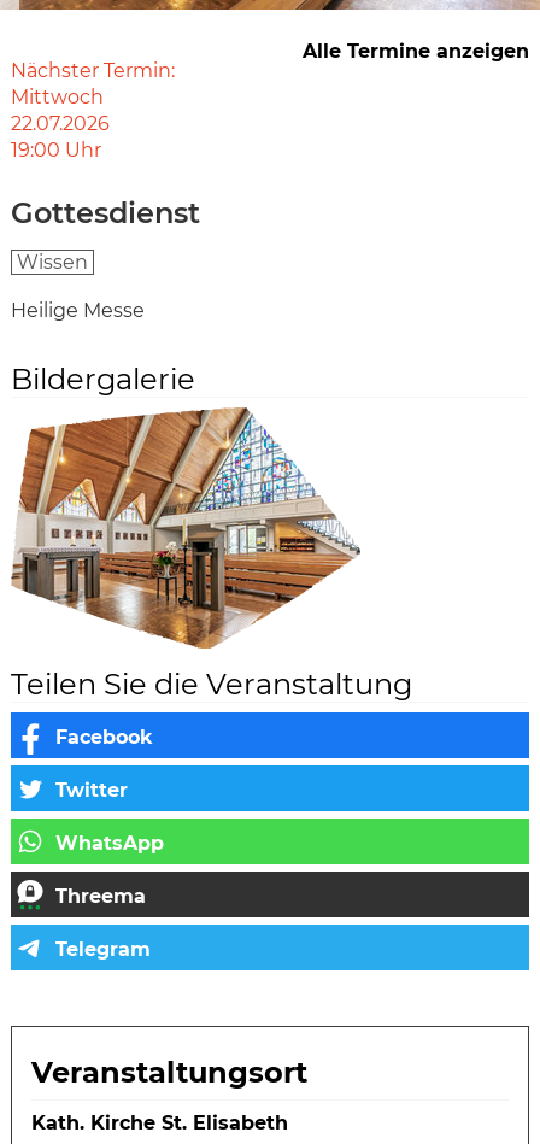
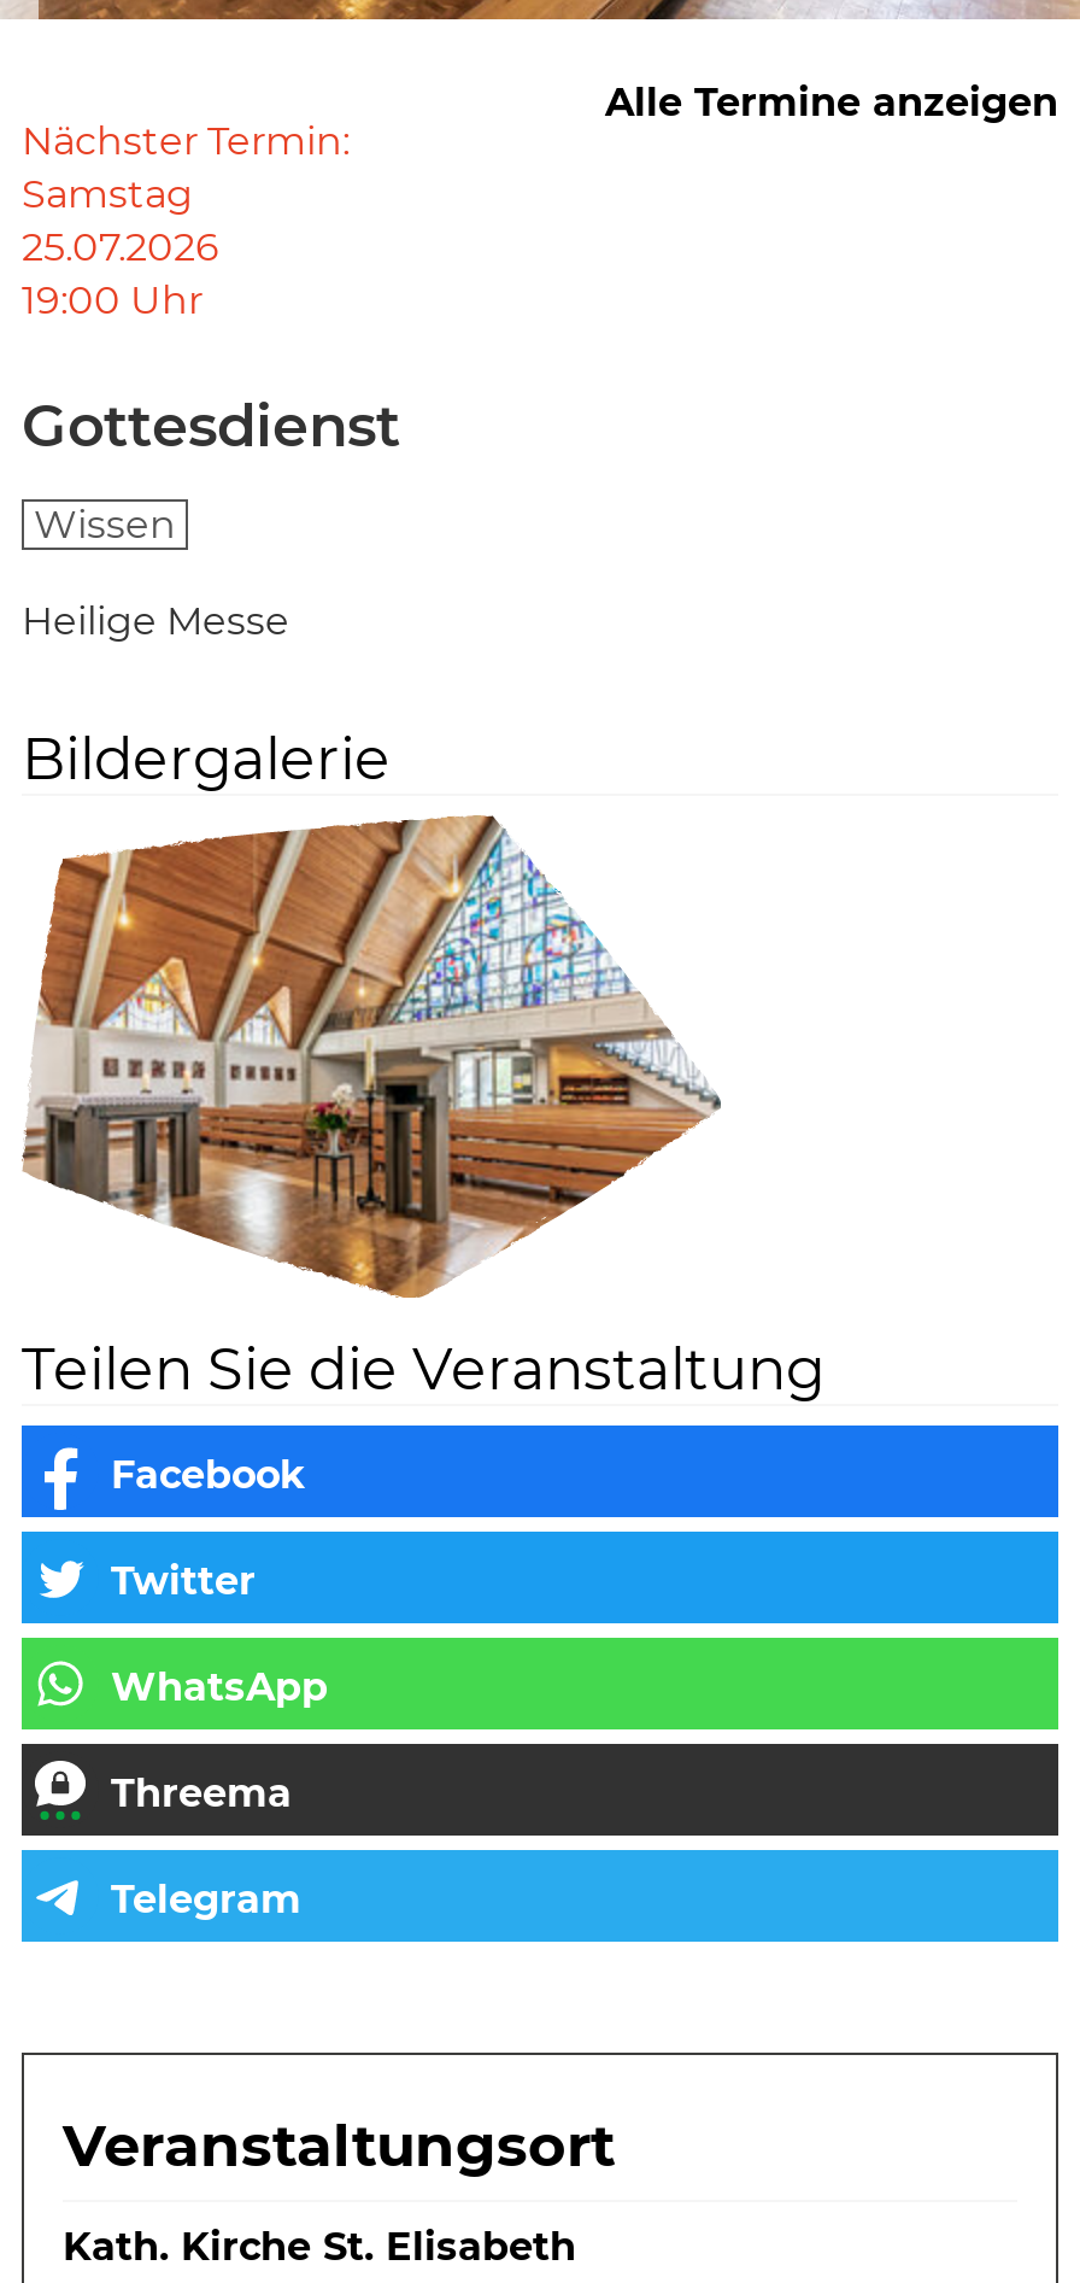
- Mittwoch
- 22.07.2026
+ Samstag
+ 25.07.2026
